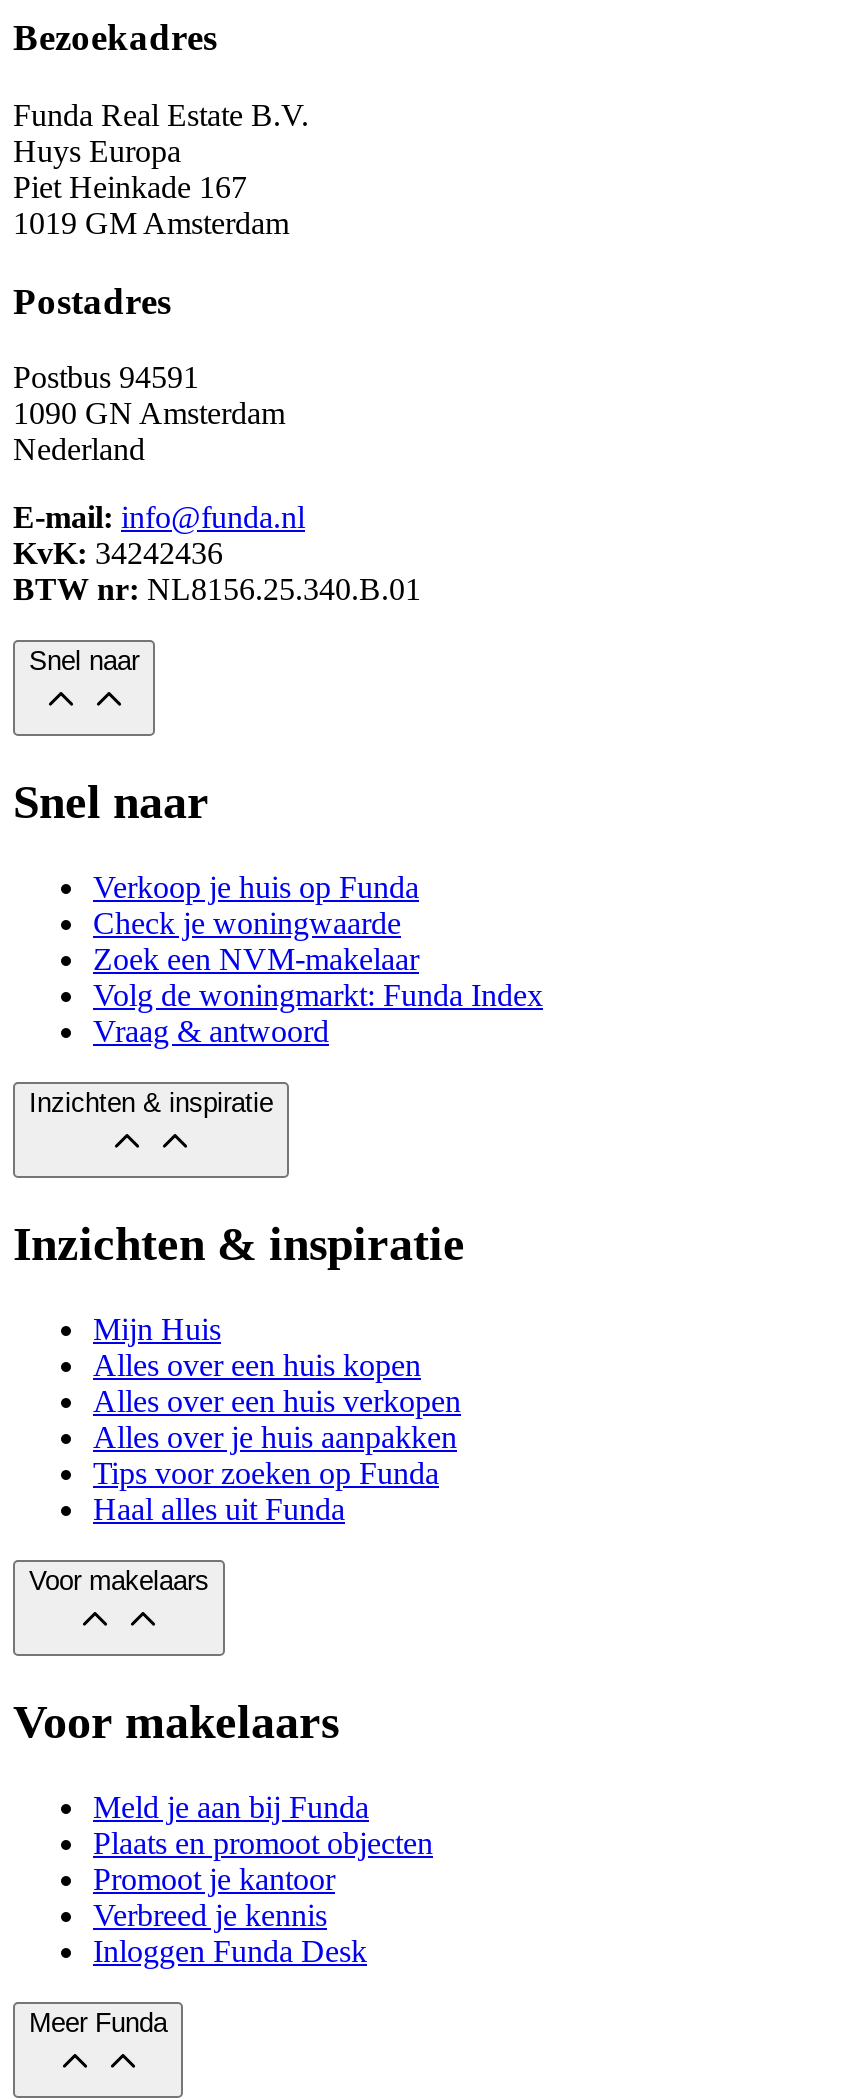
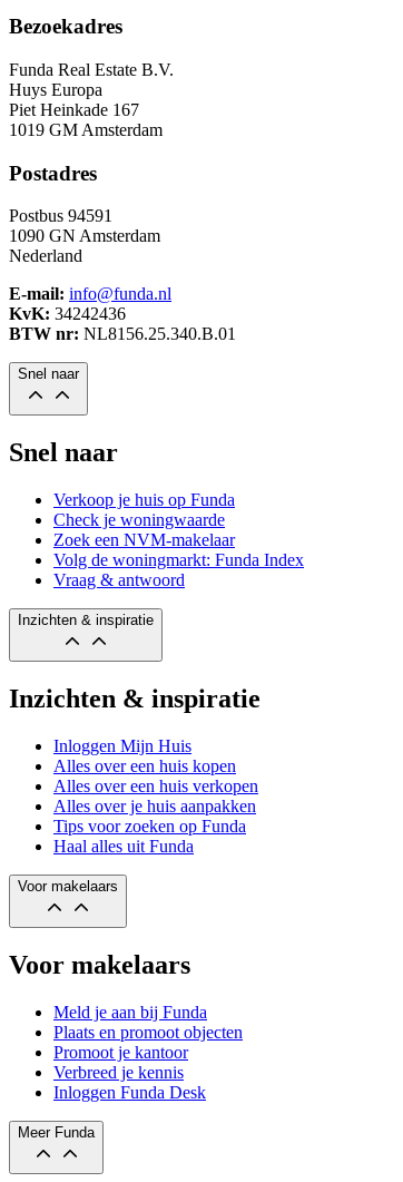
- Mijn Huis
+ Inloggen Mijn Huis
